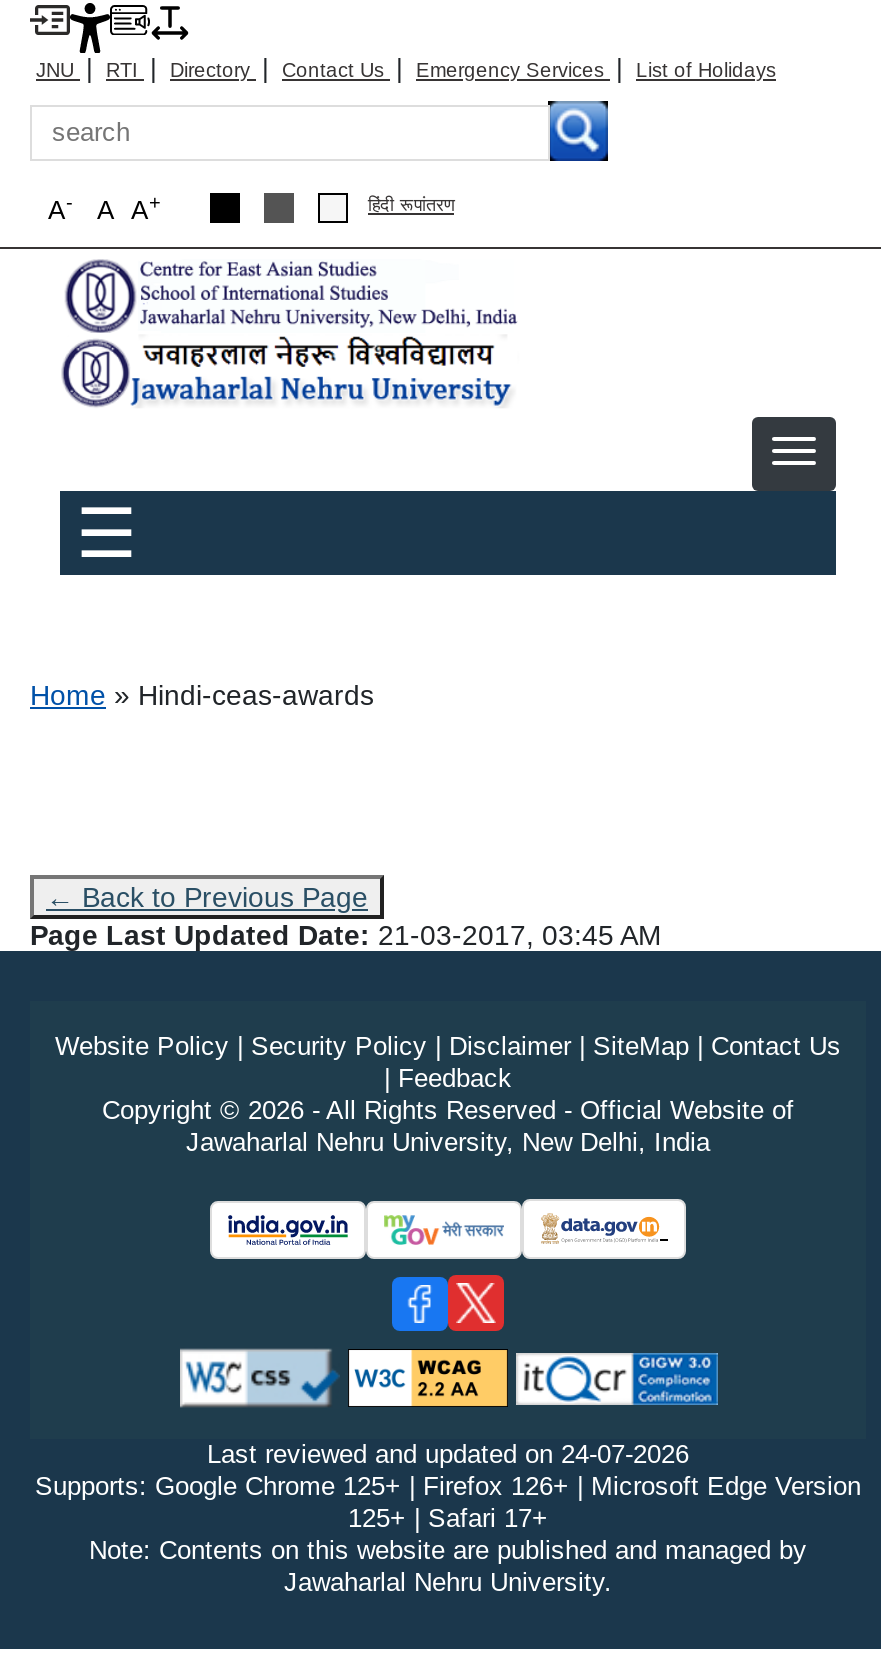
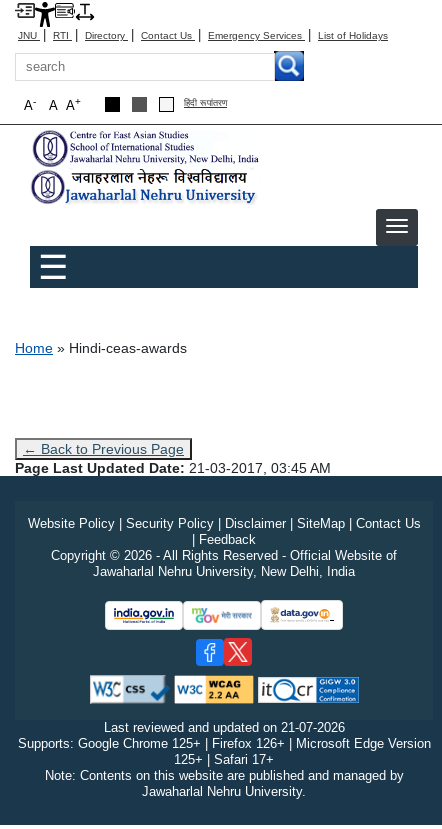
- Last reviewed and updated on 24-07-2026
+ Last reviewed and updated on 21-07-2026
